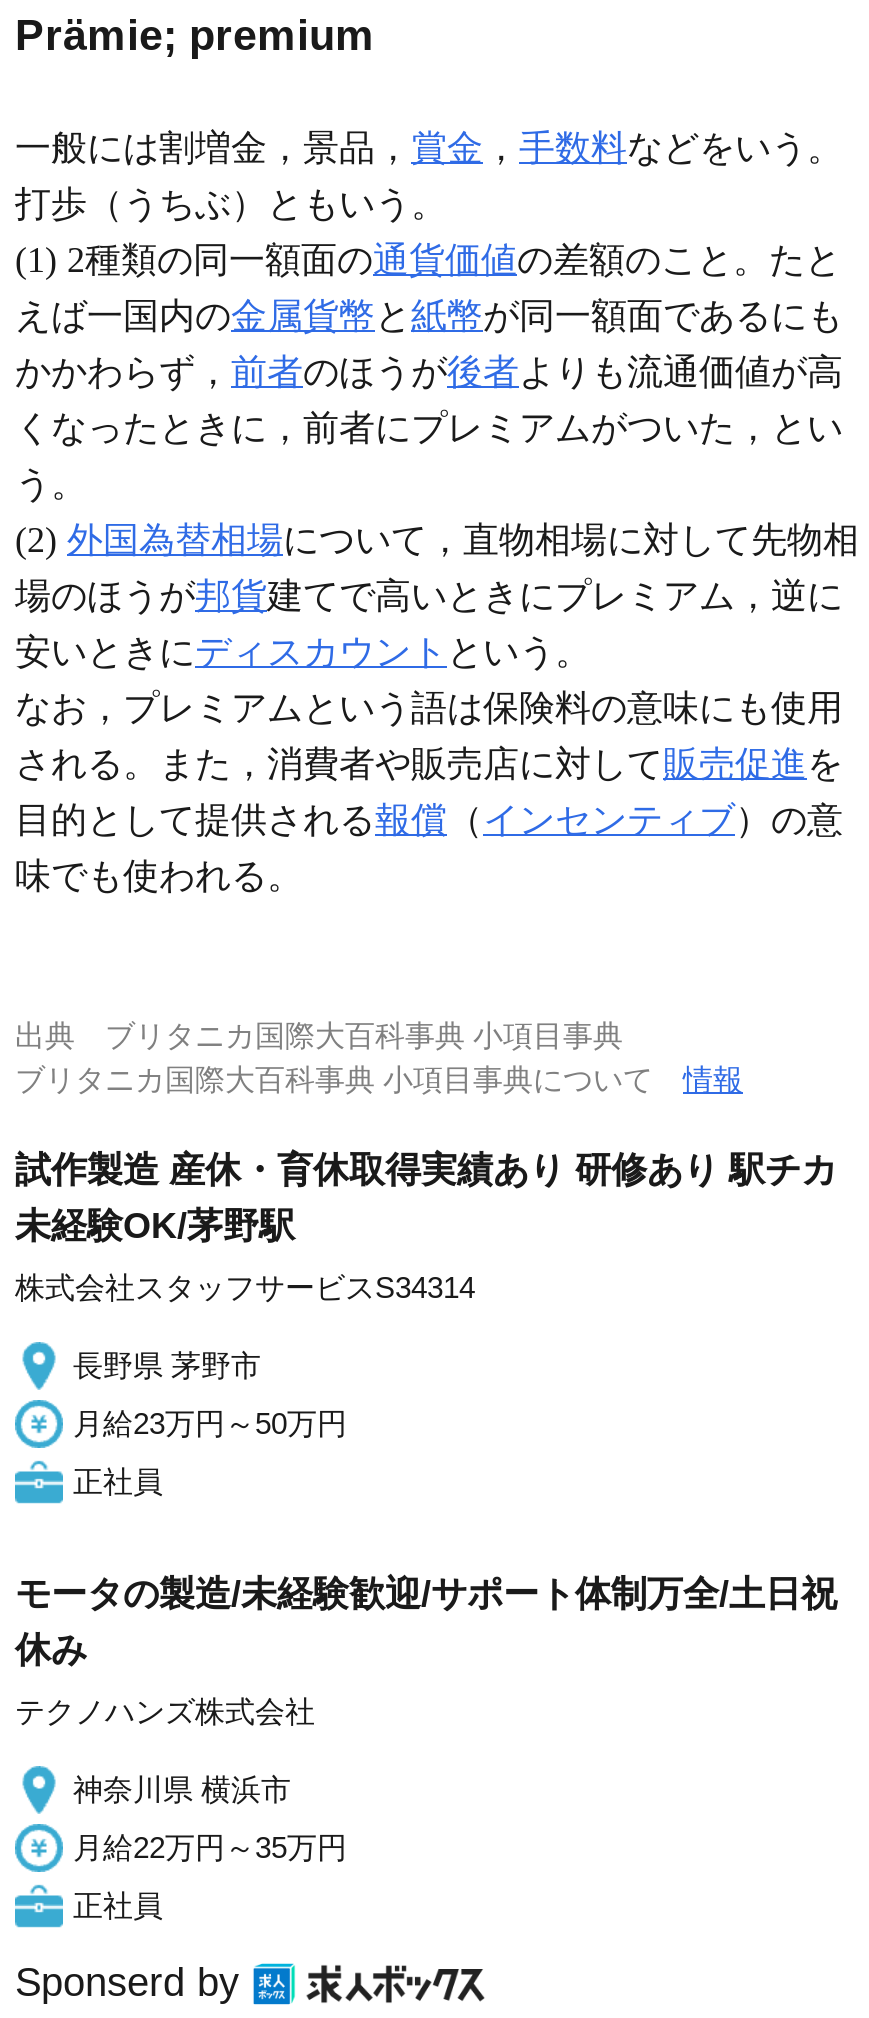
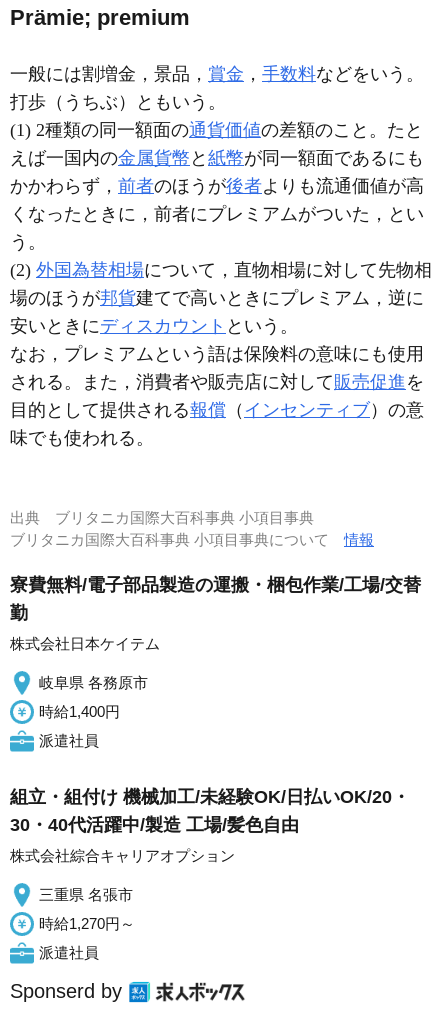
- 試作製造 産休・育休取得実績あり 研修あり 駅チカ
- 未経験OK/茅野駅
+ 寮費無料/電子部品製造の運搬・梱包作業/工場/交替
+ 勤

- 株式会社スタッフサービスS34314
+ 株式会社日本ケイテム

- 長野県 茅野市
+ 岐阜県 各務原市

- 月給23万円～50万円
+ 時給1,400円

- 正社員
+ 派遣社員

- モータの製造/未経験歓迎/サポート体制万全/土日祝
- 休み
+ 組立・組付け 機械加工/未経験OK/日払いOK/20・
+ 30・40代活躍中/製造 工場/髪色自由

- テクノハンズ株式会社
+ 株式会社綜合キャリアオプション

- 神奈川県 横浜市
+ 三重県 名張市

- 月給22万円～35万円
+ 時給1,270円～

- 正社員
+ 派遣社員
